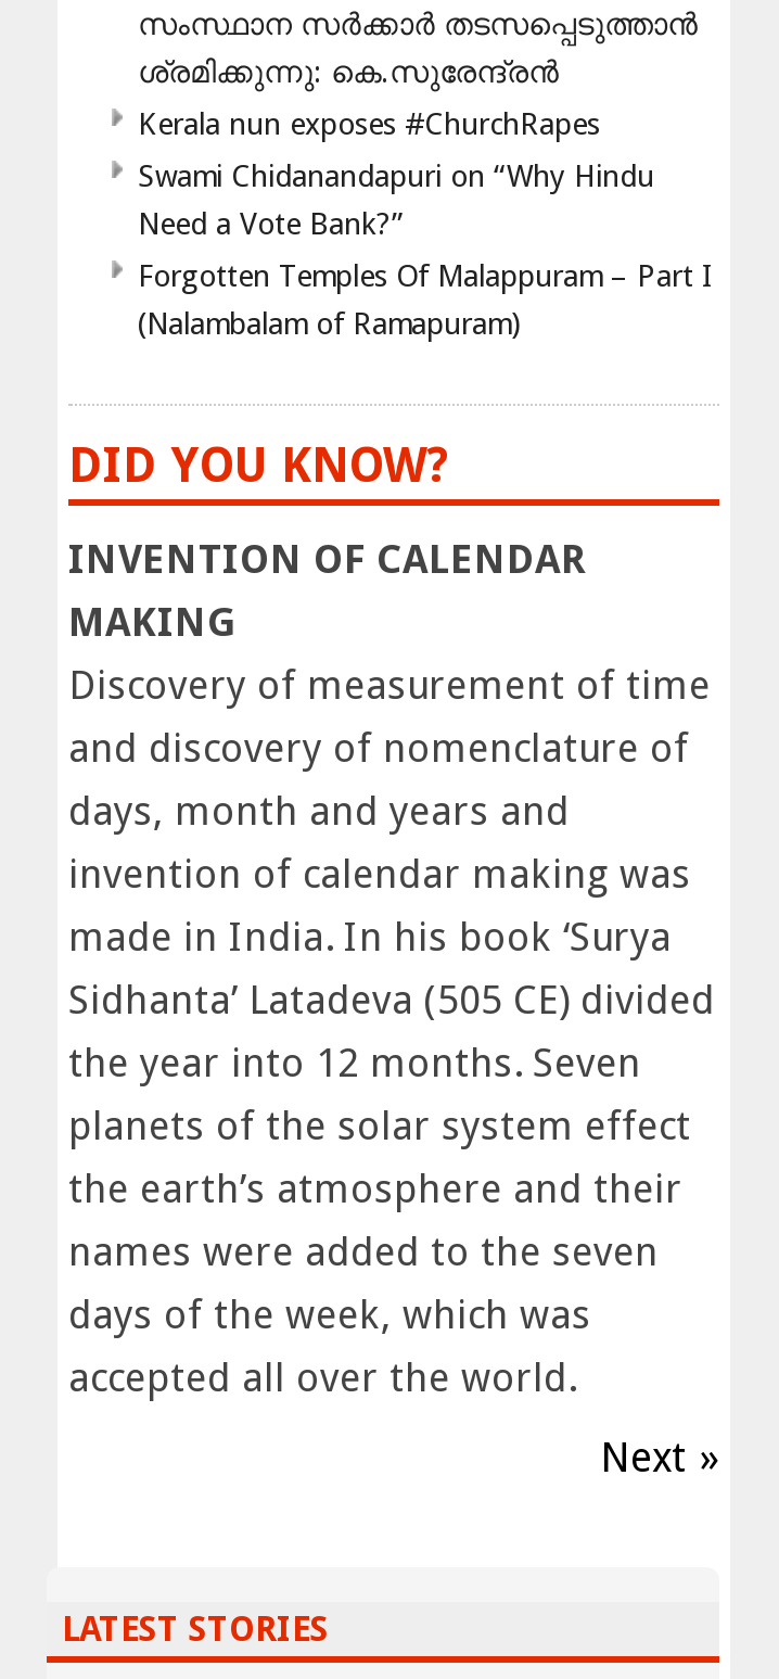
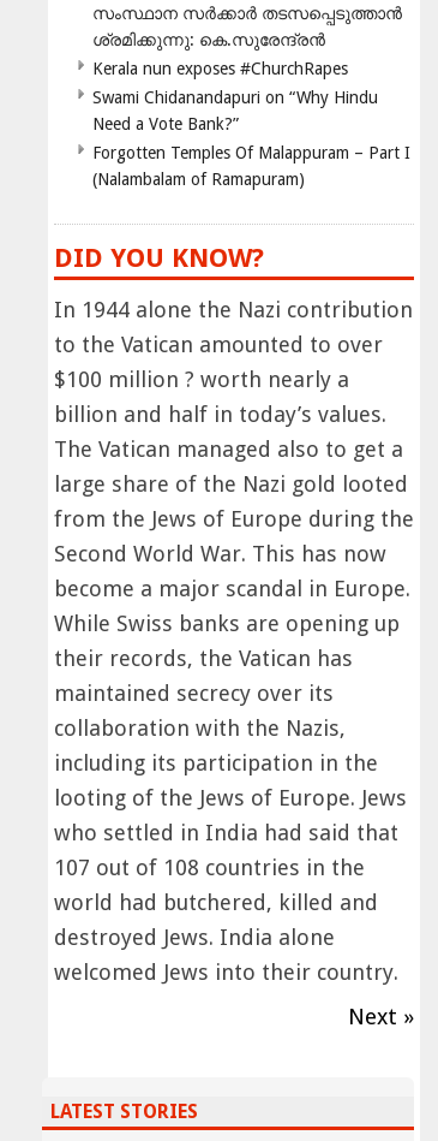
- INVENTION OF CALENDAR
- MAKING
- Discovery of measurement of time
- and discovery of nomenclature of
- days, month and years and
- invention of calendar making was
- made in India. In his book ‘Surya
- Sidhanta’ Latadeva (505 CE) divided
- the year into 12 months. Seven
- planets of the solar system effect
- the earth’s atmosphere and their
- names were added to the seven
- days of the week, which was
- accepted all over the world.
+ In 1944 alone the Nazi contribution
+ to the Vatican amounted to over
+ $100 million ? worth nearly a
+ billion and half in today’s values.
+ The Vatican managed also to get a
+ large share of the Nazi gold looted
+ from the Jews of Europe during the
+ Second World War. This has now
+ become a major scandal in Europe.
+ While Swiss banks are opening up
+ their records, the Vatican has
+ maintained secrecy over its
+ collaboration with the Nazis,
+ including its participation in the
+ looting of the Jews of Europe. Jews
+ who settled in India had said that
+ 107 out of 108 countries in the
+ world had butchered, killed and
+ destroyed Jews. India alone
+ welcomed Jews into their country.
